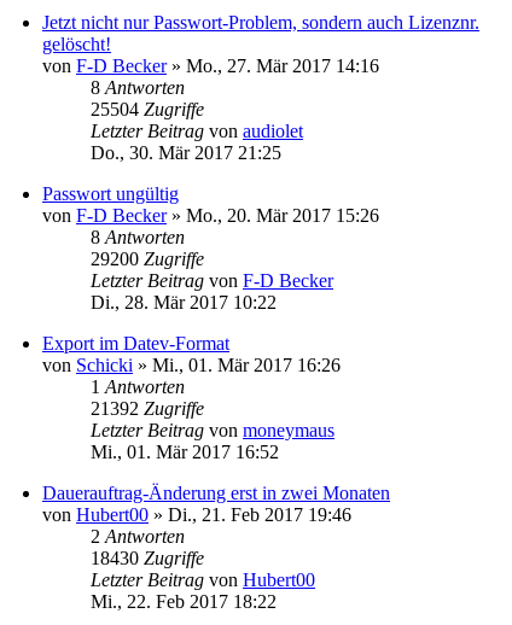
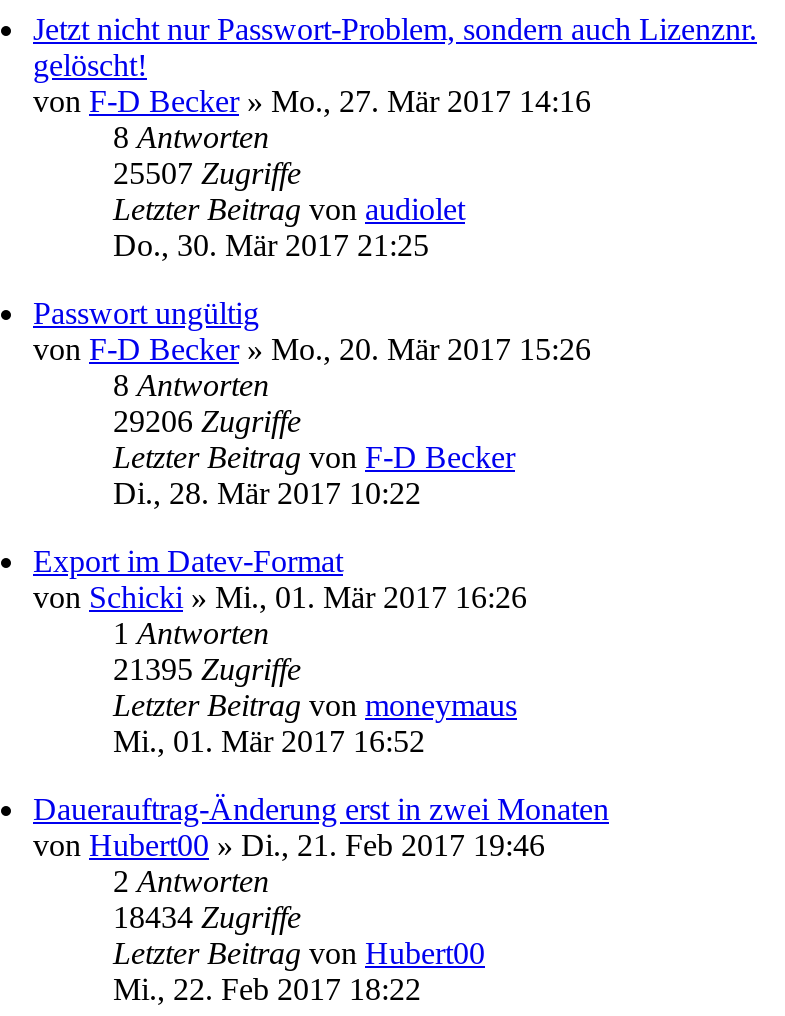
- 25504 Zugriffe
+ 25507 Zugriffe

- 29200 Zugriffe
+ 29206 Zugriffe

- 21392 Zugriffe
+ 21395 Zugriffe

- 18430 Zugriffe
+ 18434 Zugriffe
